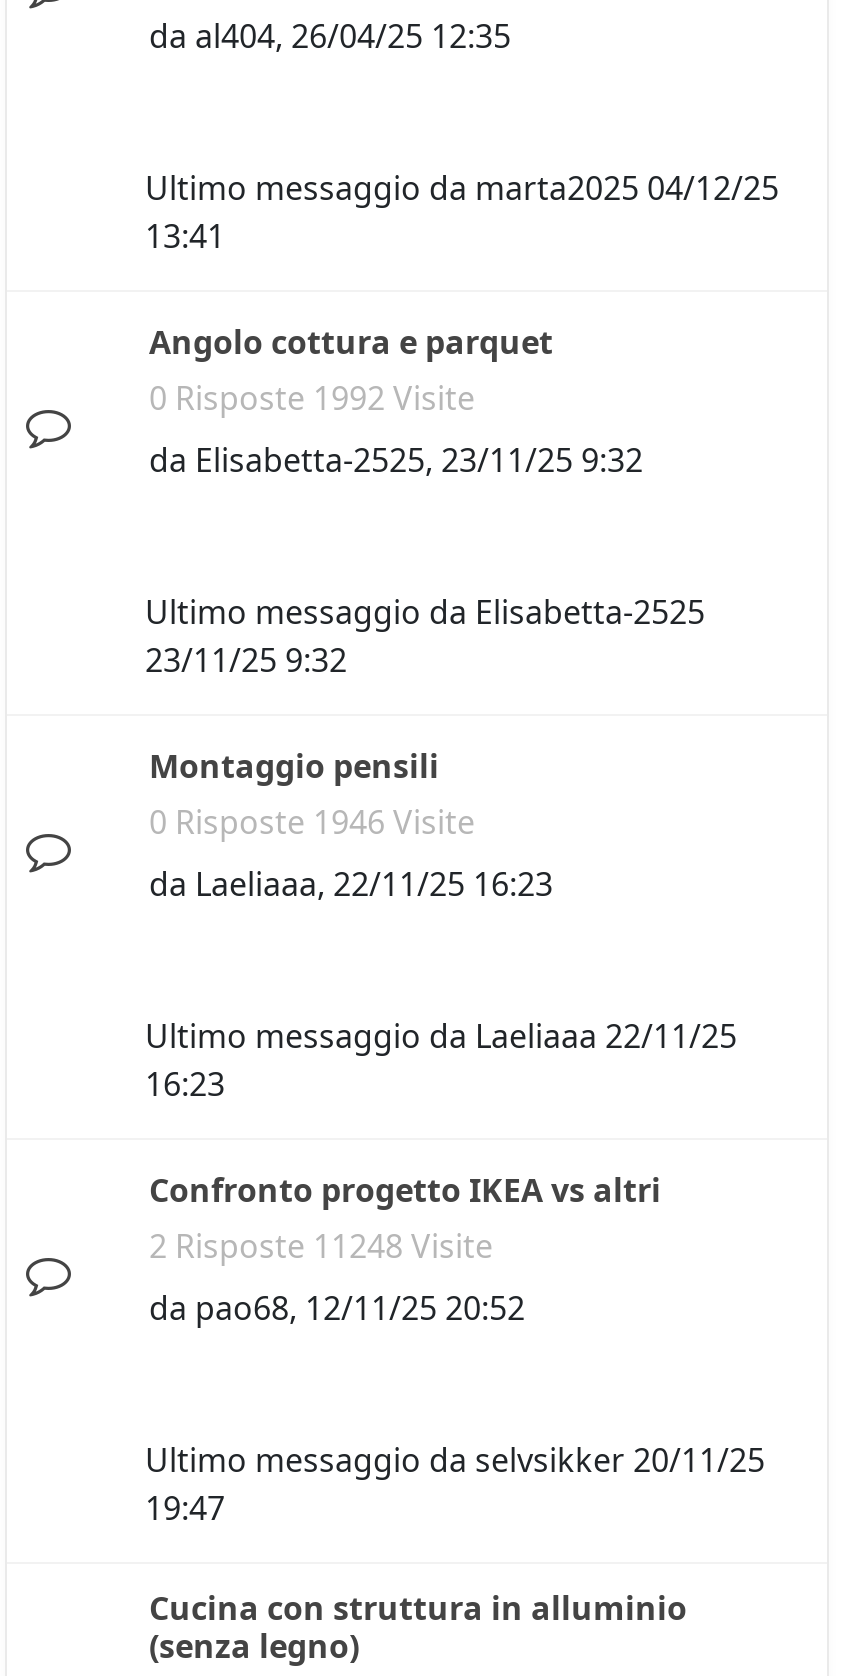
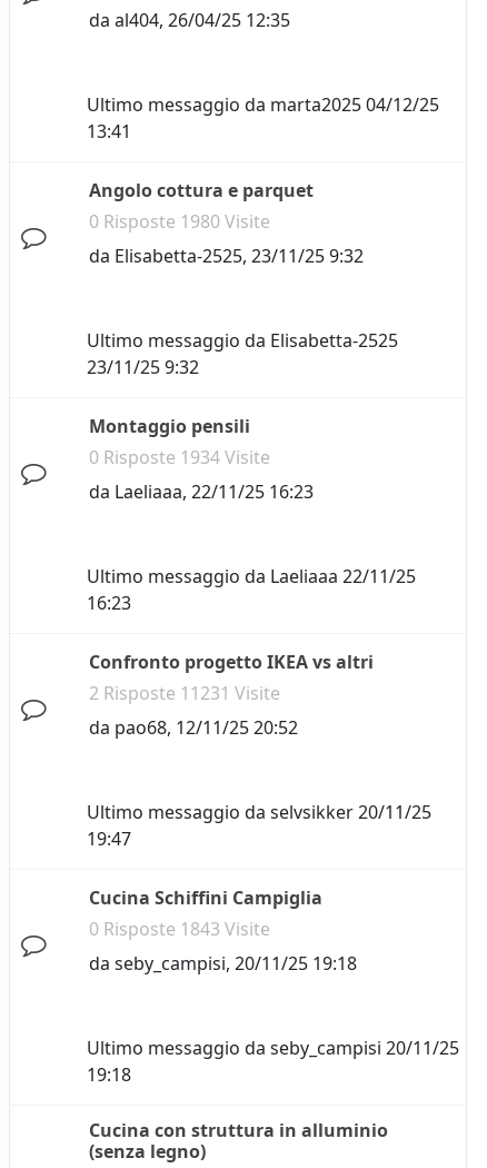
- 0 Risposte 1992 Visite
+ 0 Risposte 1980 Visite

- 0 Risposte 1946 Visite
+ 0 Risposte 1934 Visite

- 2 Risposte 11248 Visite
+ 2 Risposte 11231 Visite

+ Cucina Schiffini Campiglia
+ 0 Risposte 1843 Visite
+ da seby_campisi, 20/11/25 19:18
+ Ultimo messaggio da seby_campisi 20/11/25
+ 19:18
